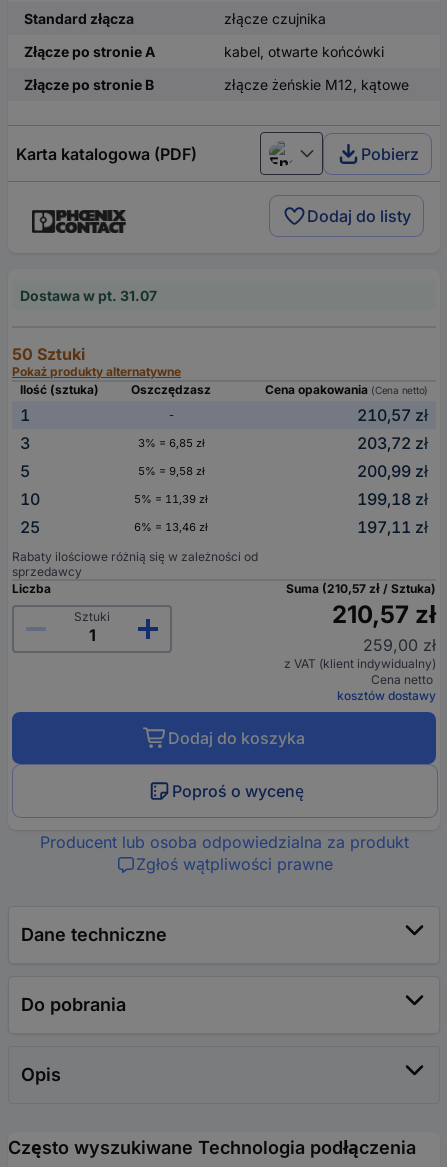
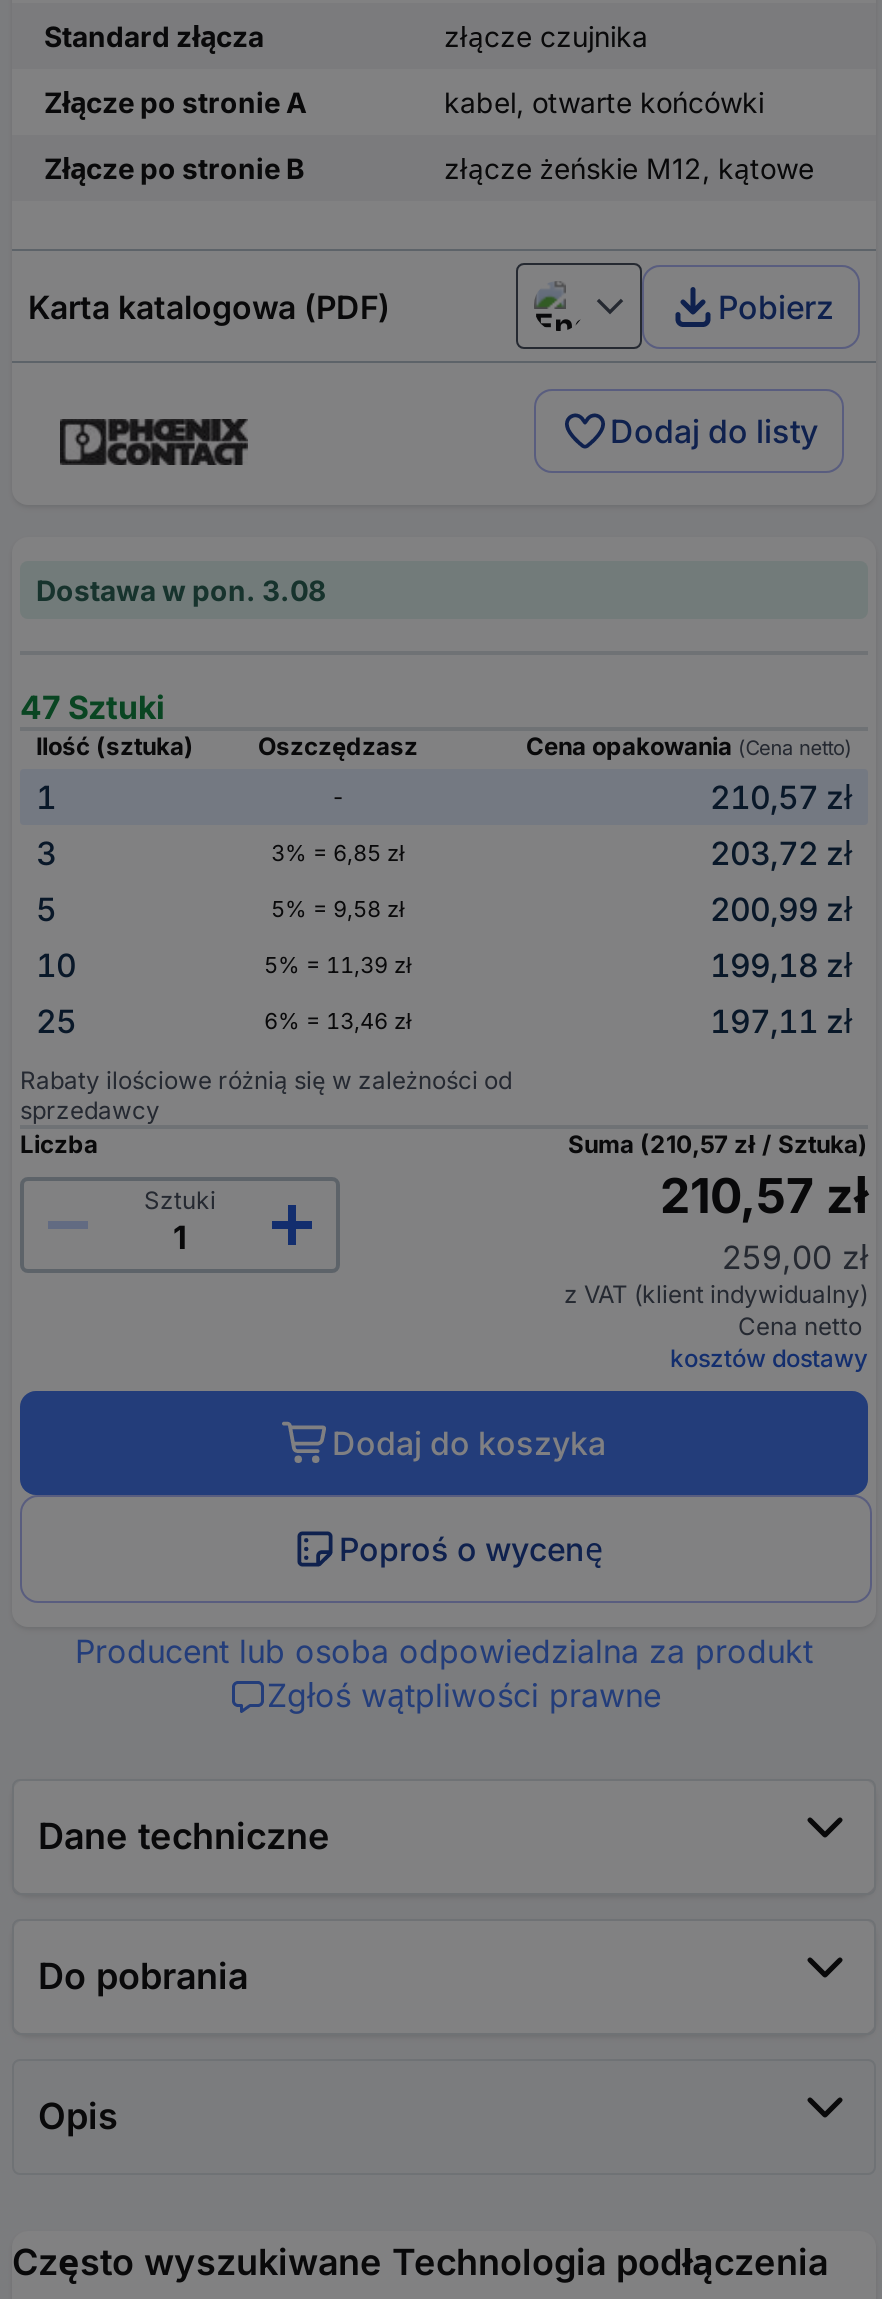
- Dostawa w pt. 31.07
+ Dostawa w pon. 3.08

- 50 Sztuki
- Pokaż produkty alternatywne
+ 47 Sztuki
